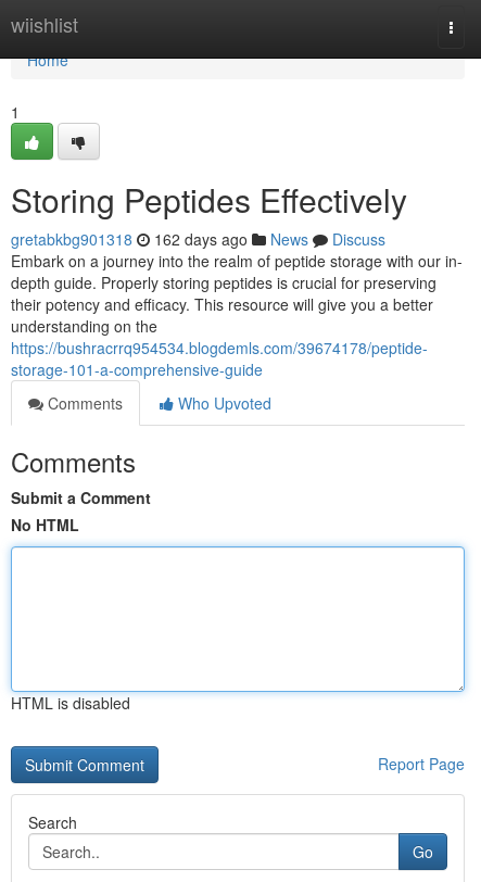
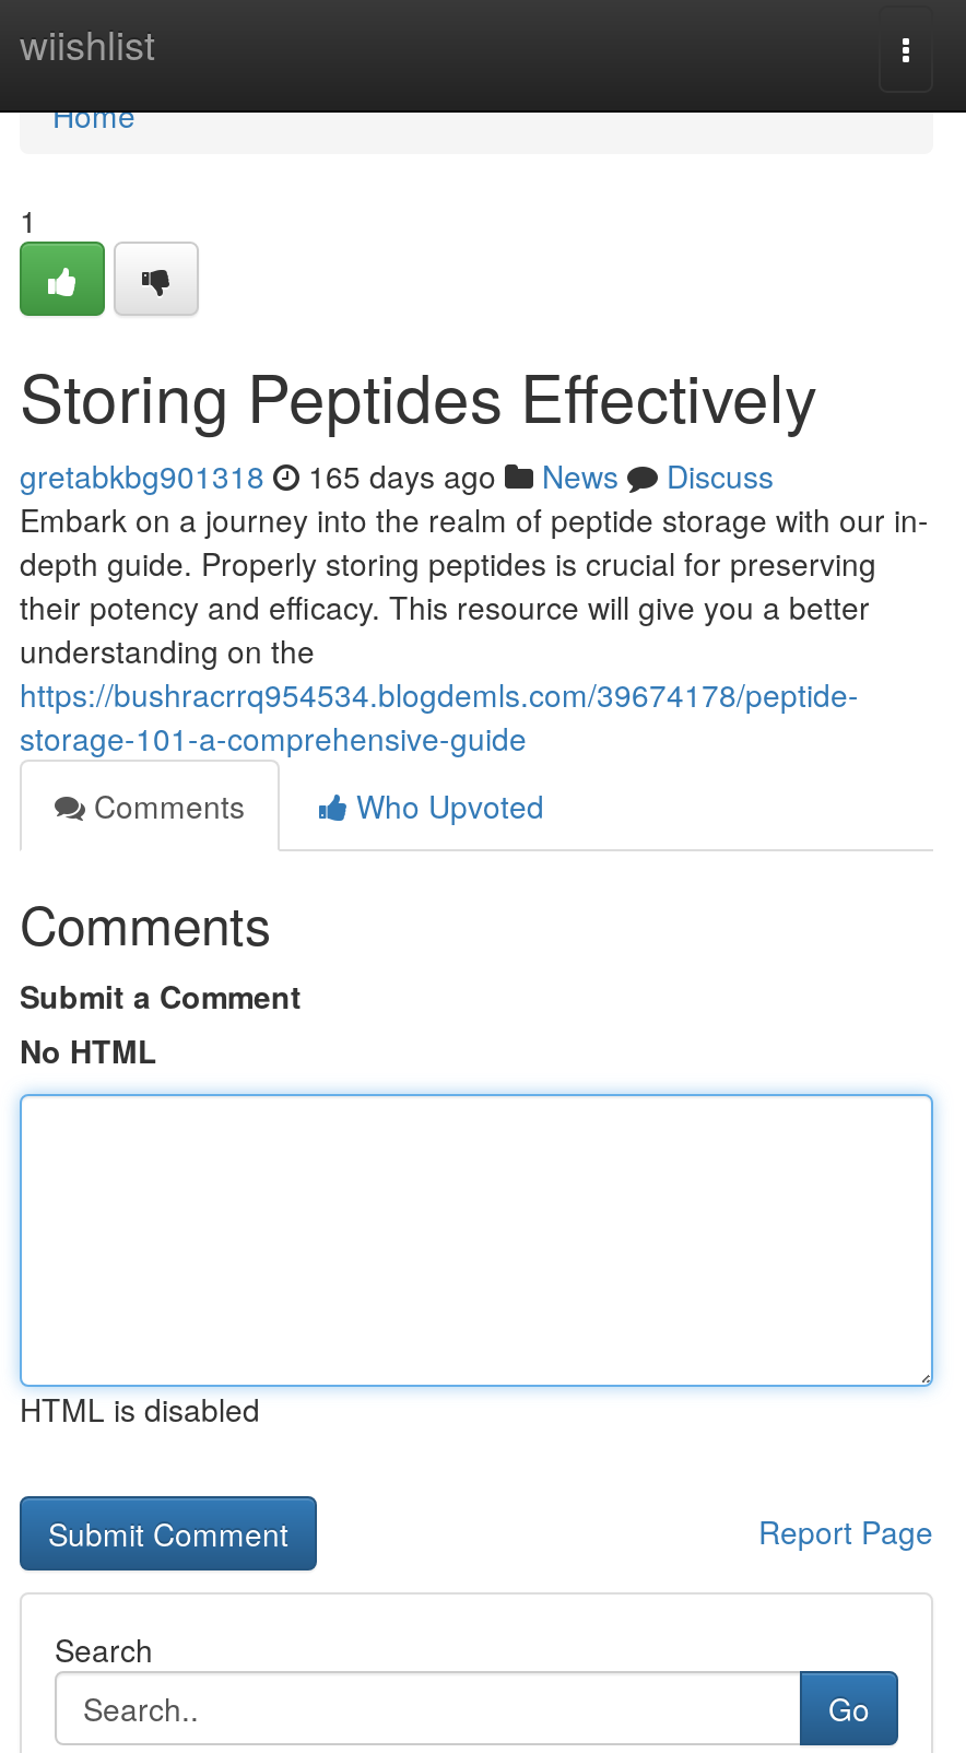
- gretabkbg901318 162 days ago News Discuss
+ gretabkbg901318 165 days ago News Discuss
